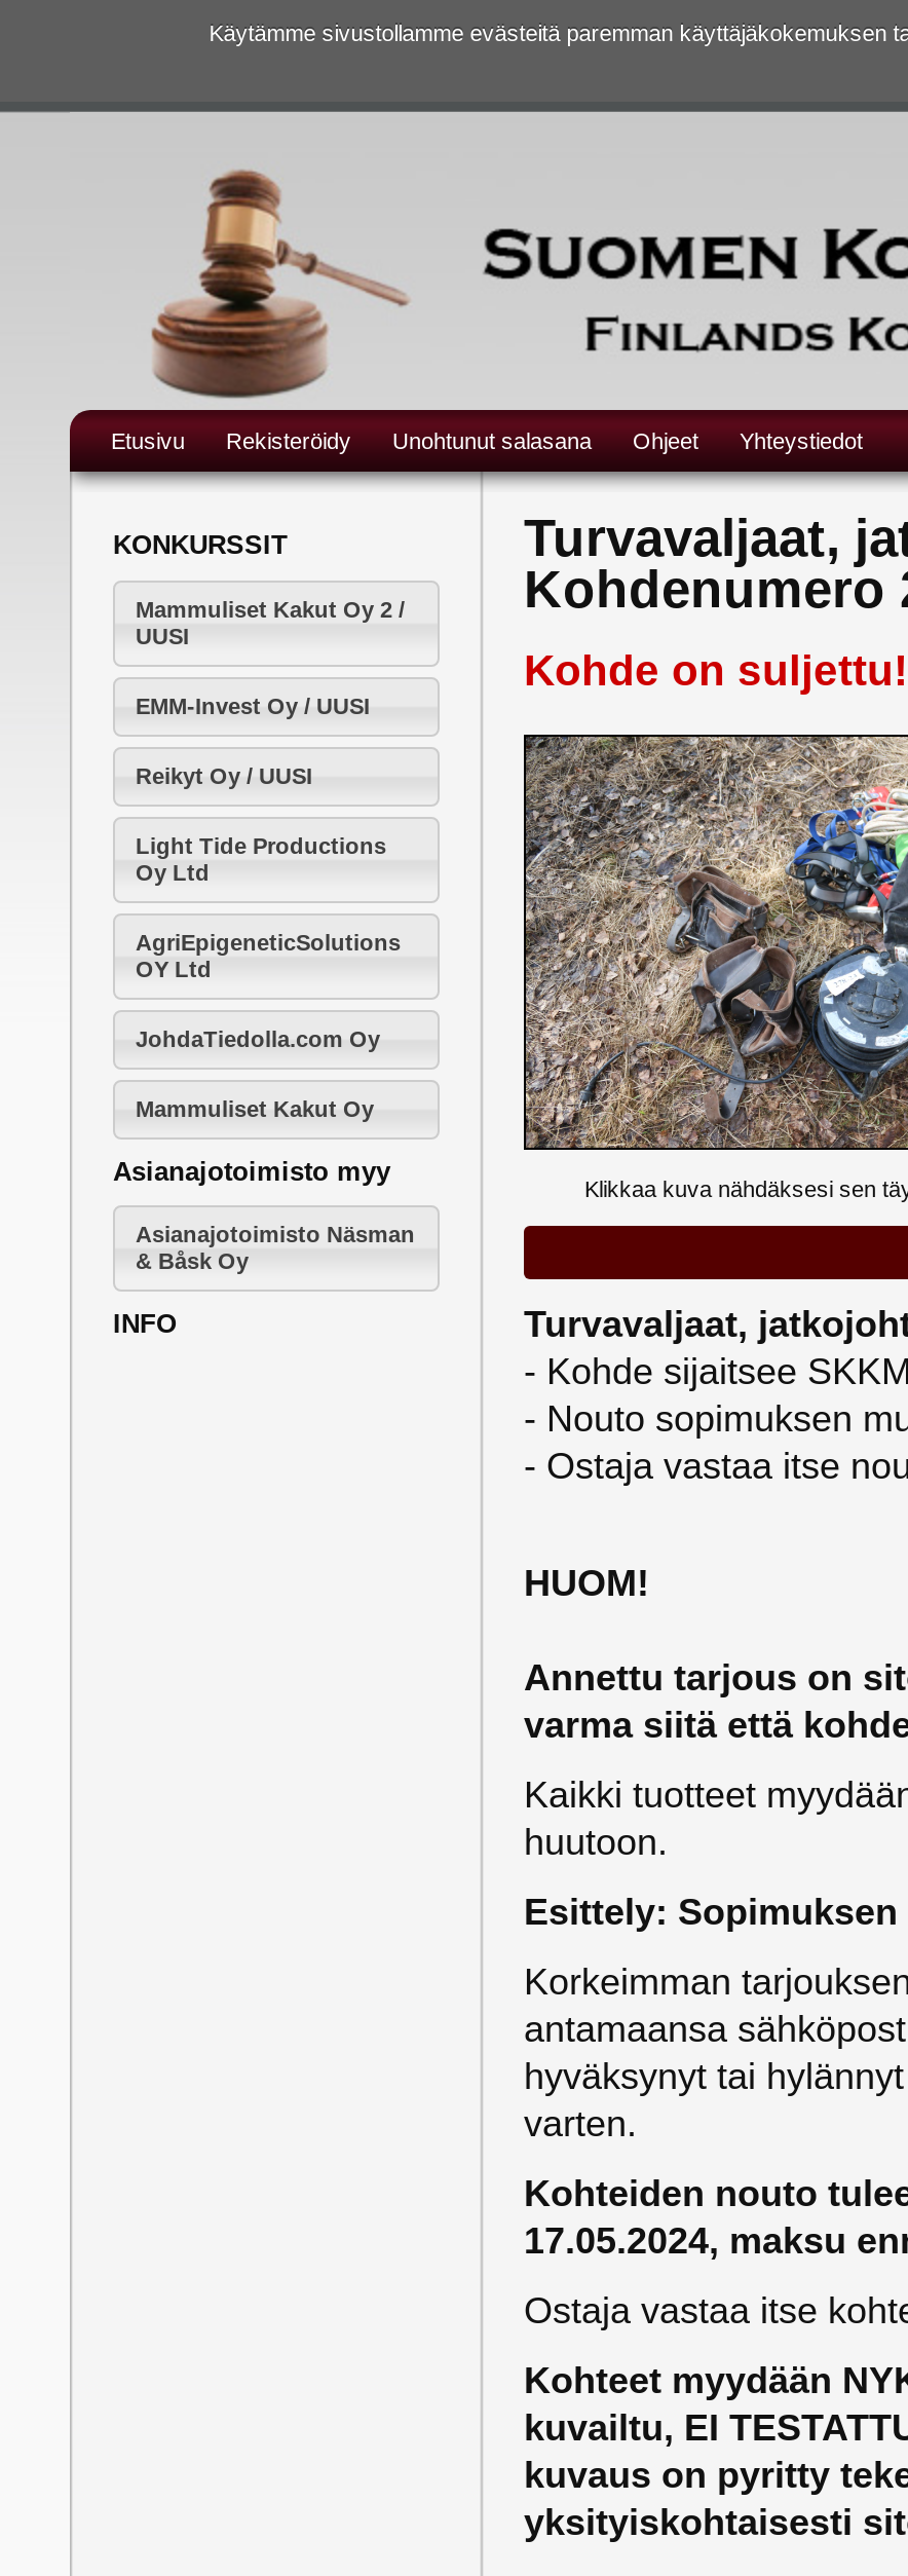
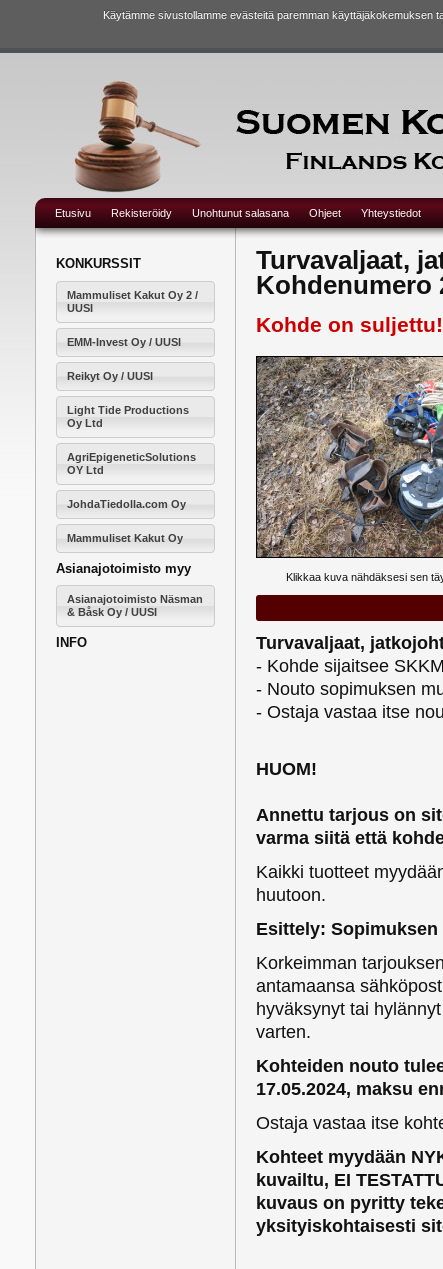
- & Båsk Oy
+ & Båsk Oy / UUSI
